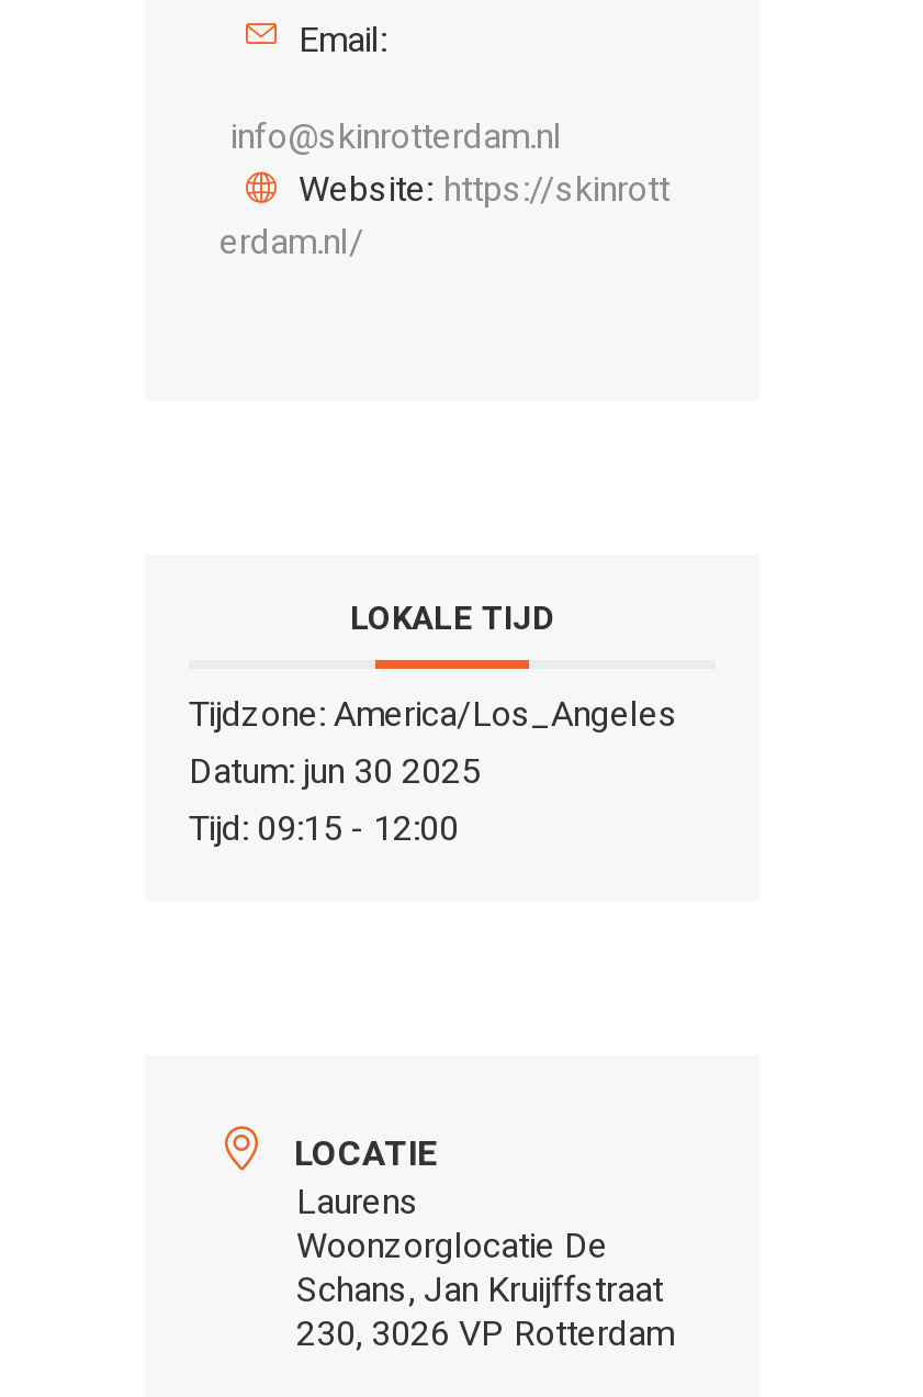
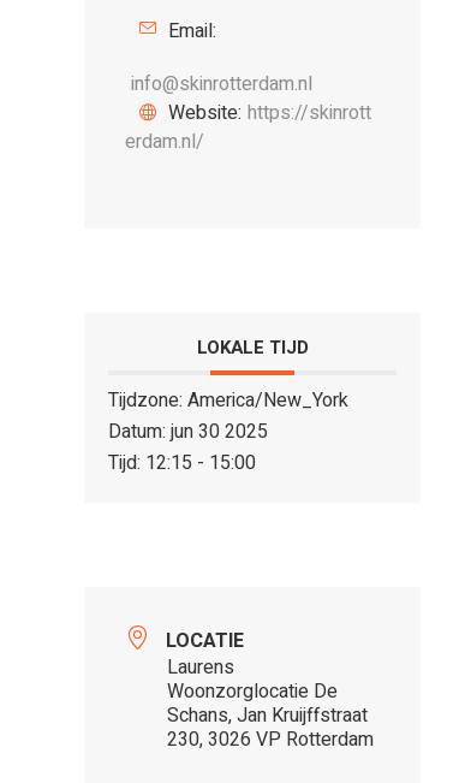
- Tijdzone:America/Los_Angeles
+ Tijdzone:America/New_York

- Tijd: 09:15 - 12:00
+ Tijd: 12:15 - 15:00
